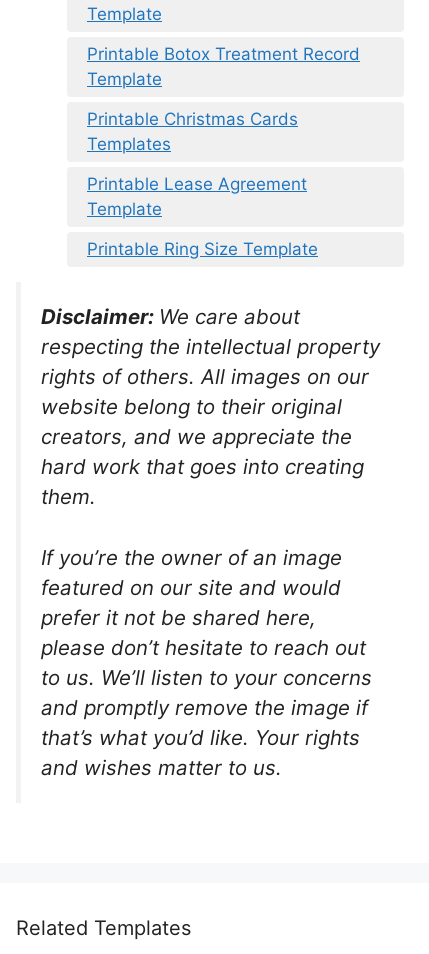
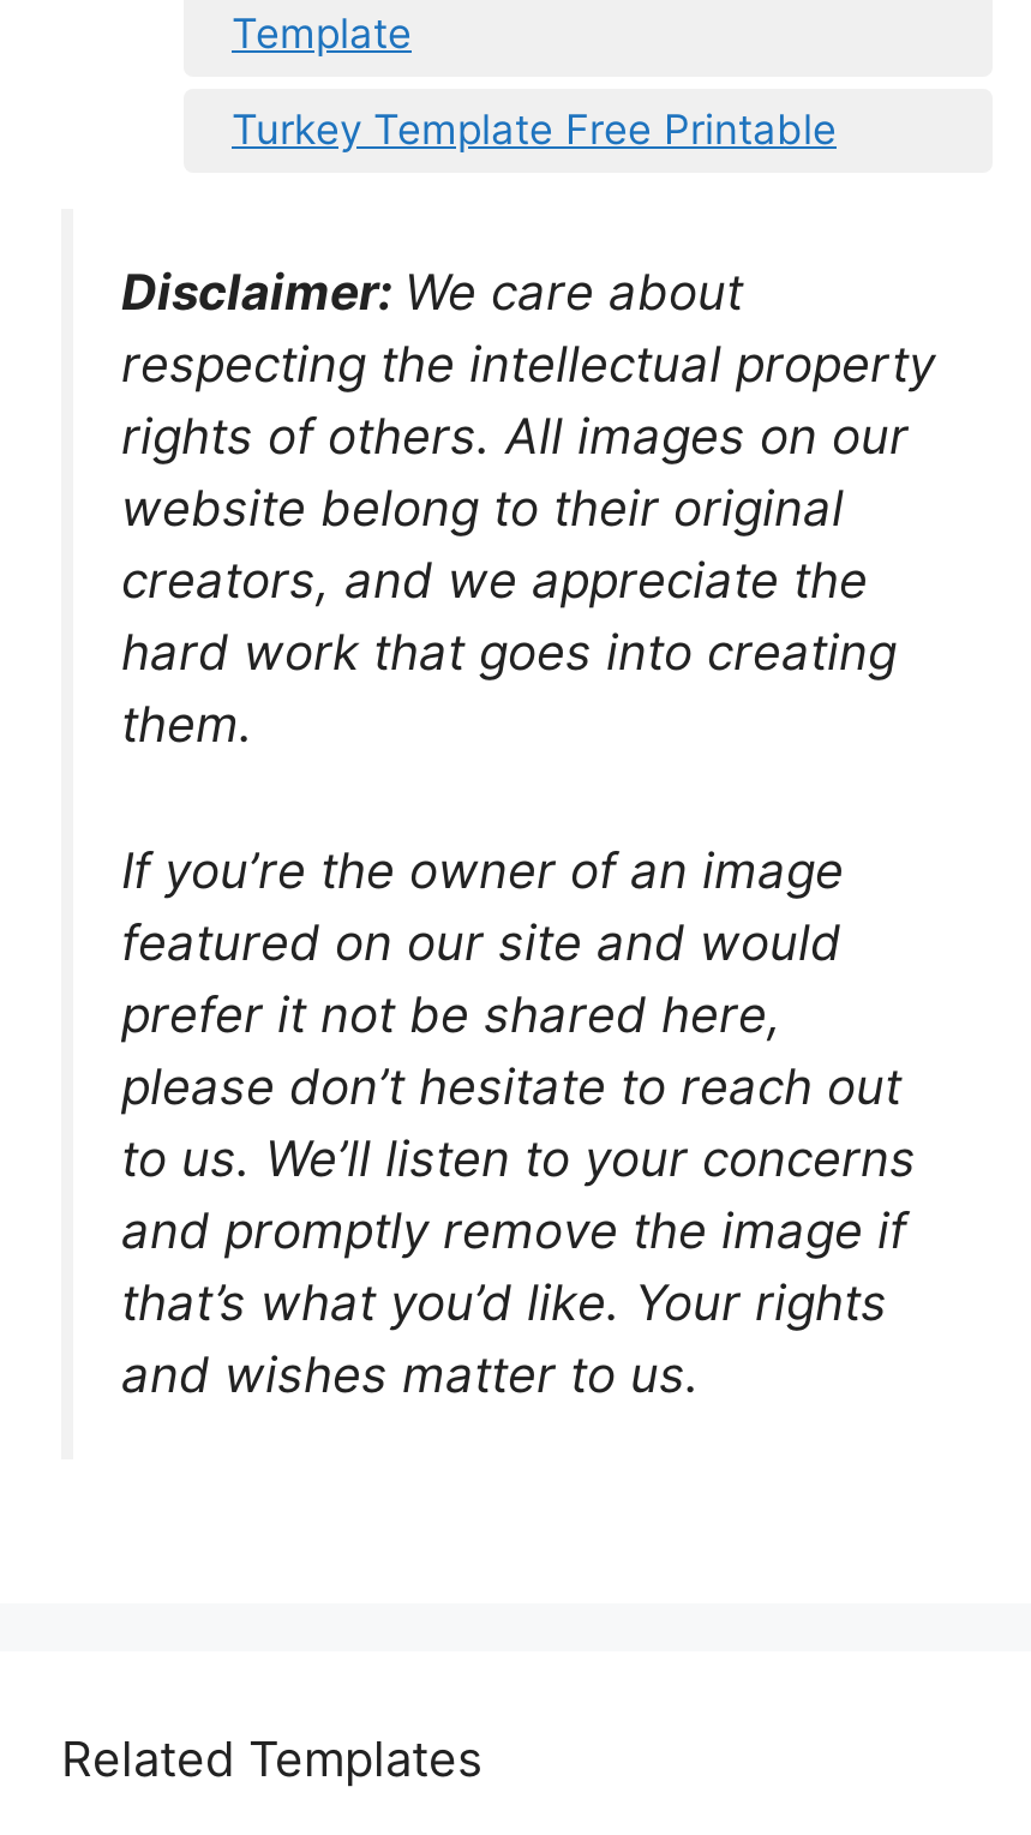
- Printable Botox Treatment Record
- Template
- Printable Christmas Cards
- Templates
- Printable Lease Agreement
- Template
- Printable Ring Size Template
+ Turkey Template Free Printable
